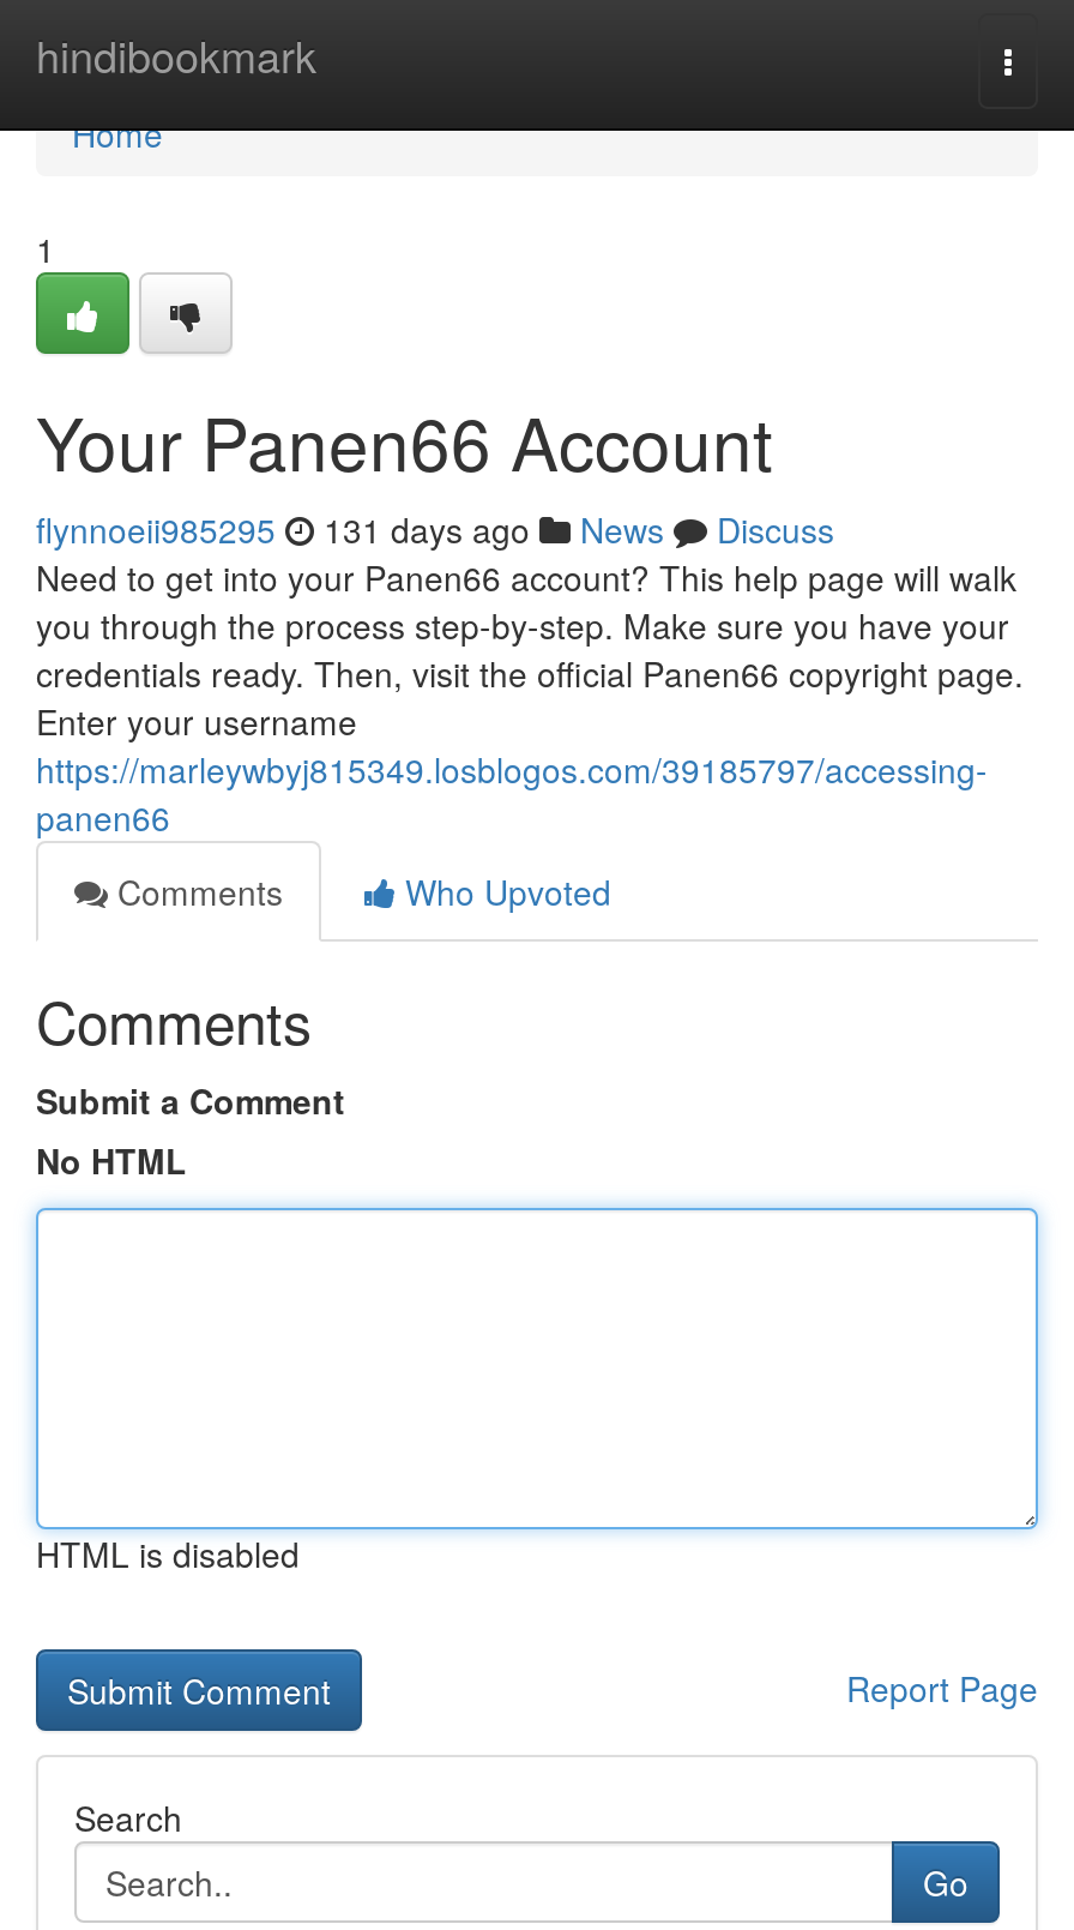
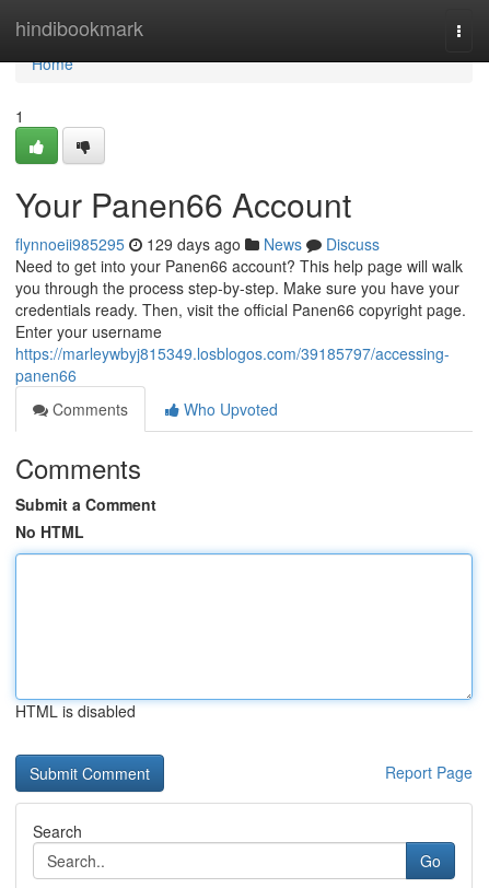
- flynnoeii985295 131 days ago News Discuss
+ flynnoeii985295 129 days ago News Discuss
